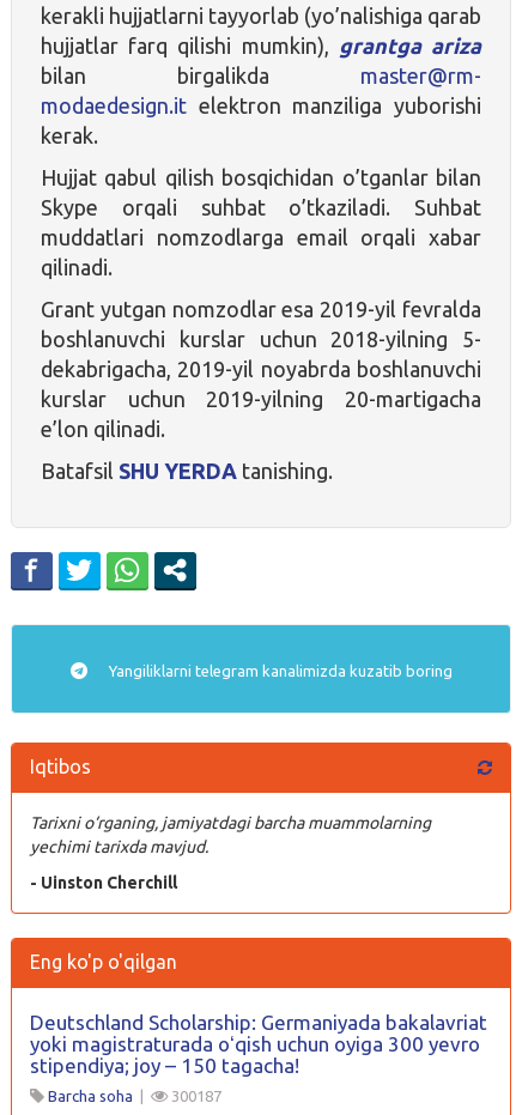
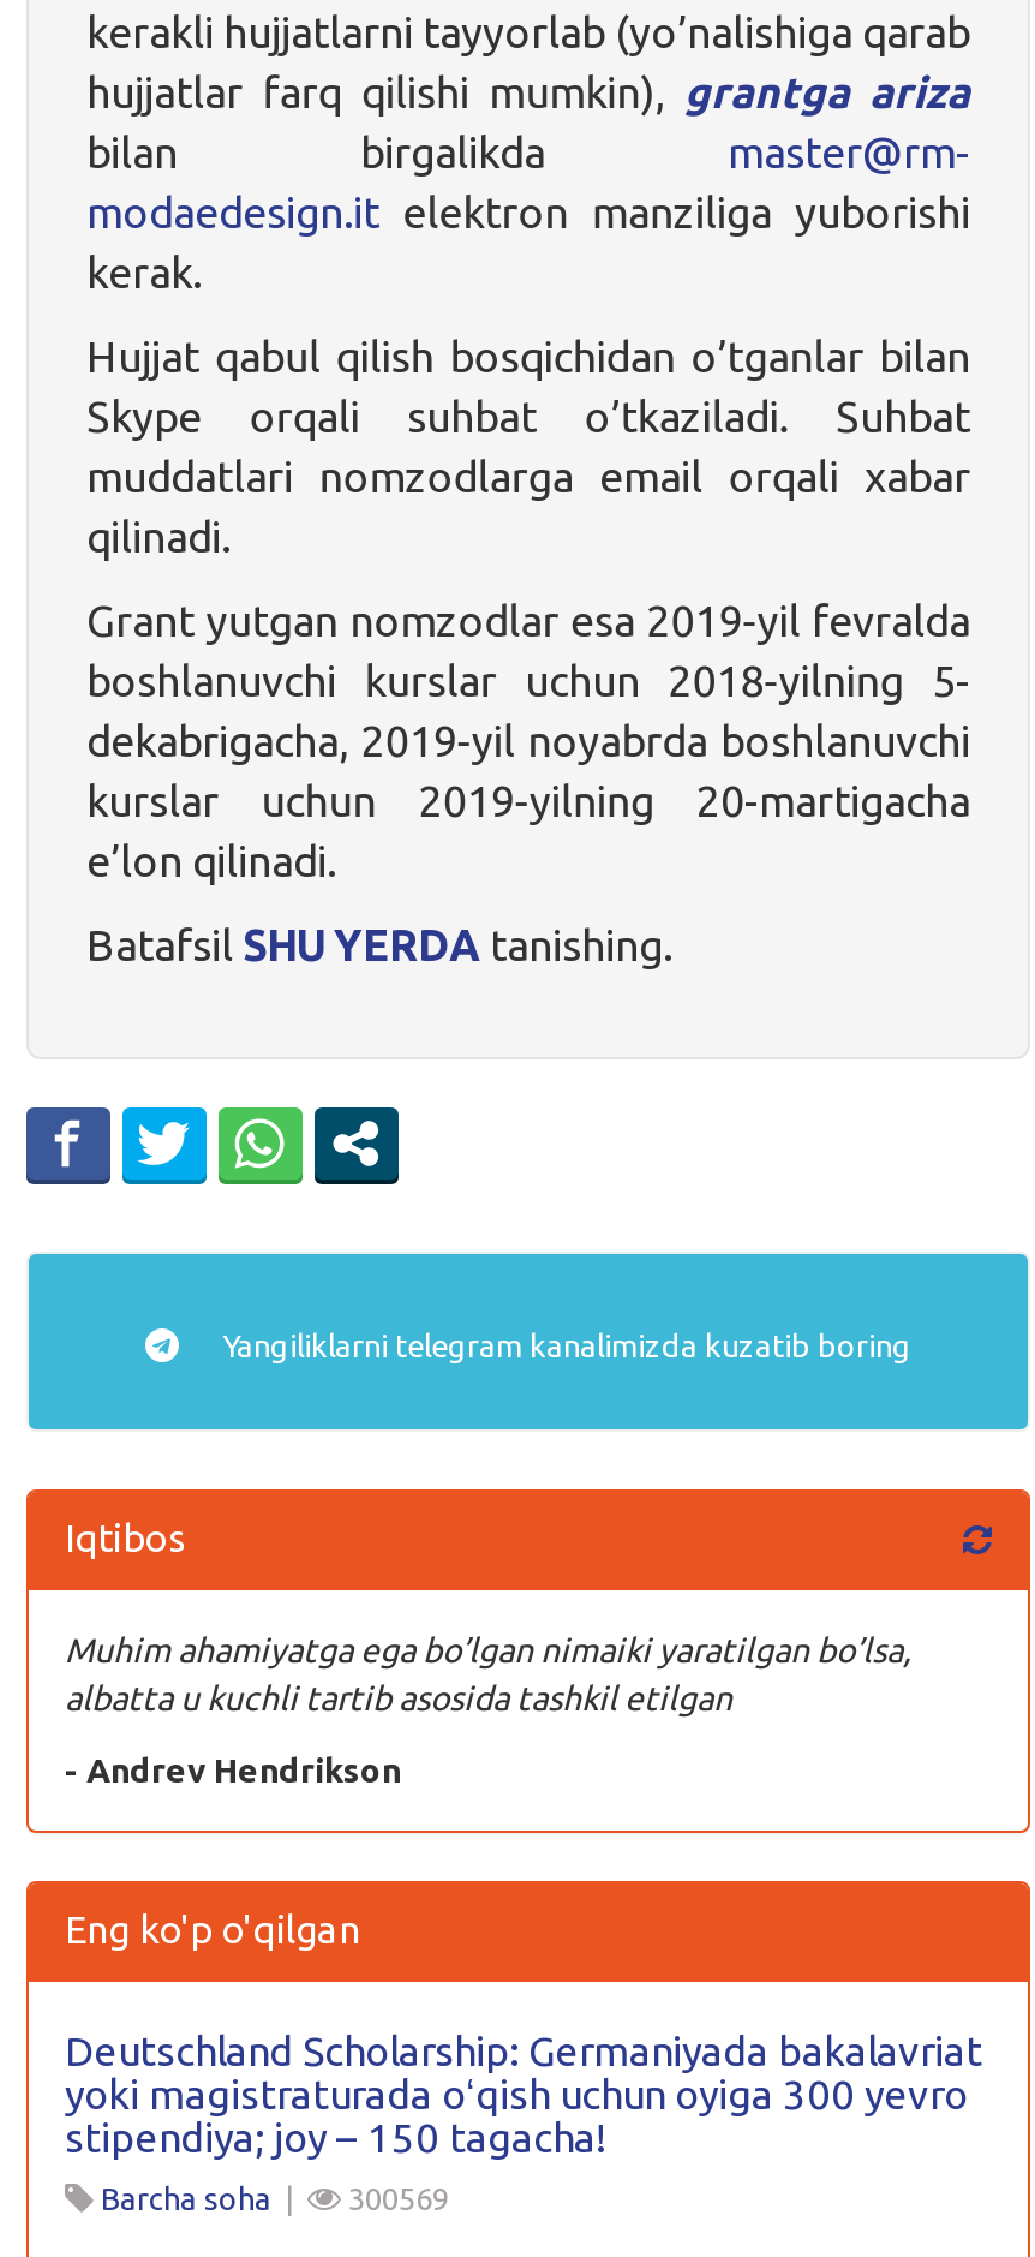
- Tarixni o‘rganing, jamiyatdagi barcha muammolarning
- yechimi tarixda mavjud.
+ Muhim ahamiyatga ega bo’lgan nimaiki yaratilgan bo’lsa,
+ albatta u kuchli tartib asosida tashkil etilgan

- - Uinston Cherchill
+ - Andrev Hendrikson

- 300187
+ 300569
